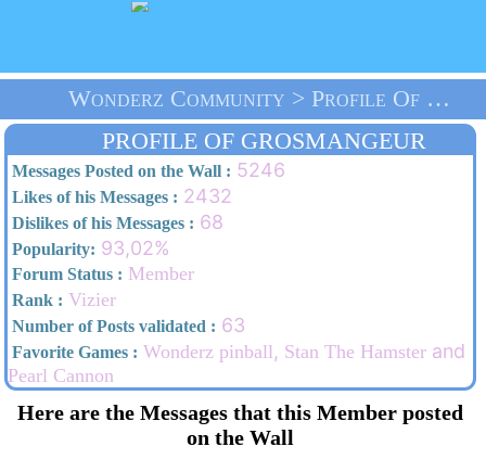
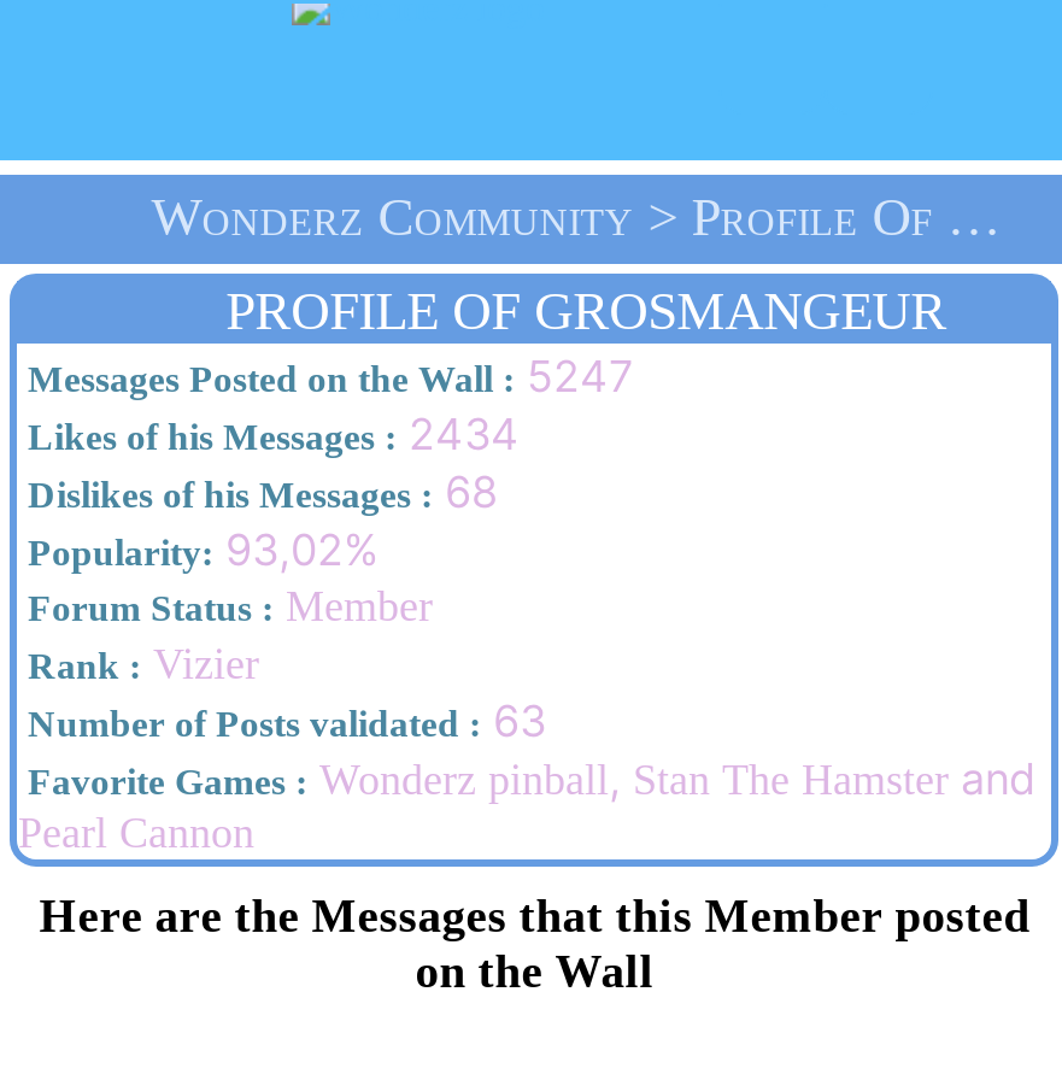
- Messages Posted on the Wall : 5246
+ Messages Posted on the Wall : 5247

- Likes of his Messages : 2432
+ Likes of his Messages : 2434
